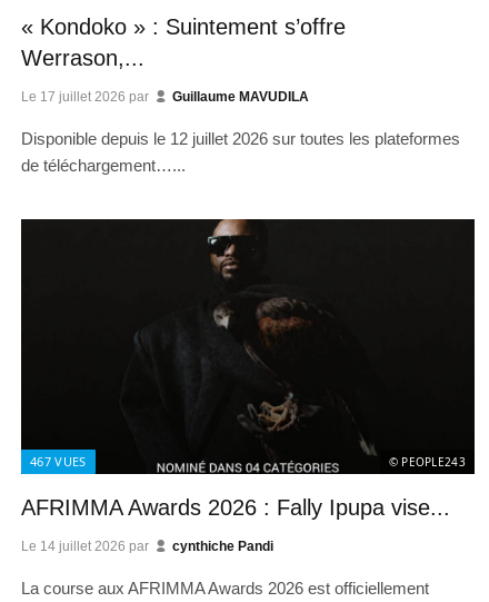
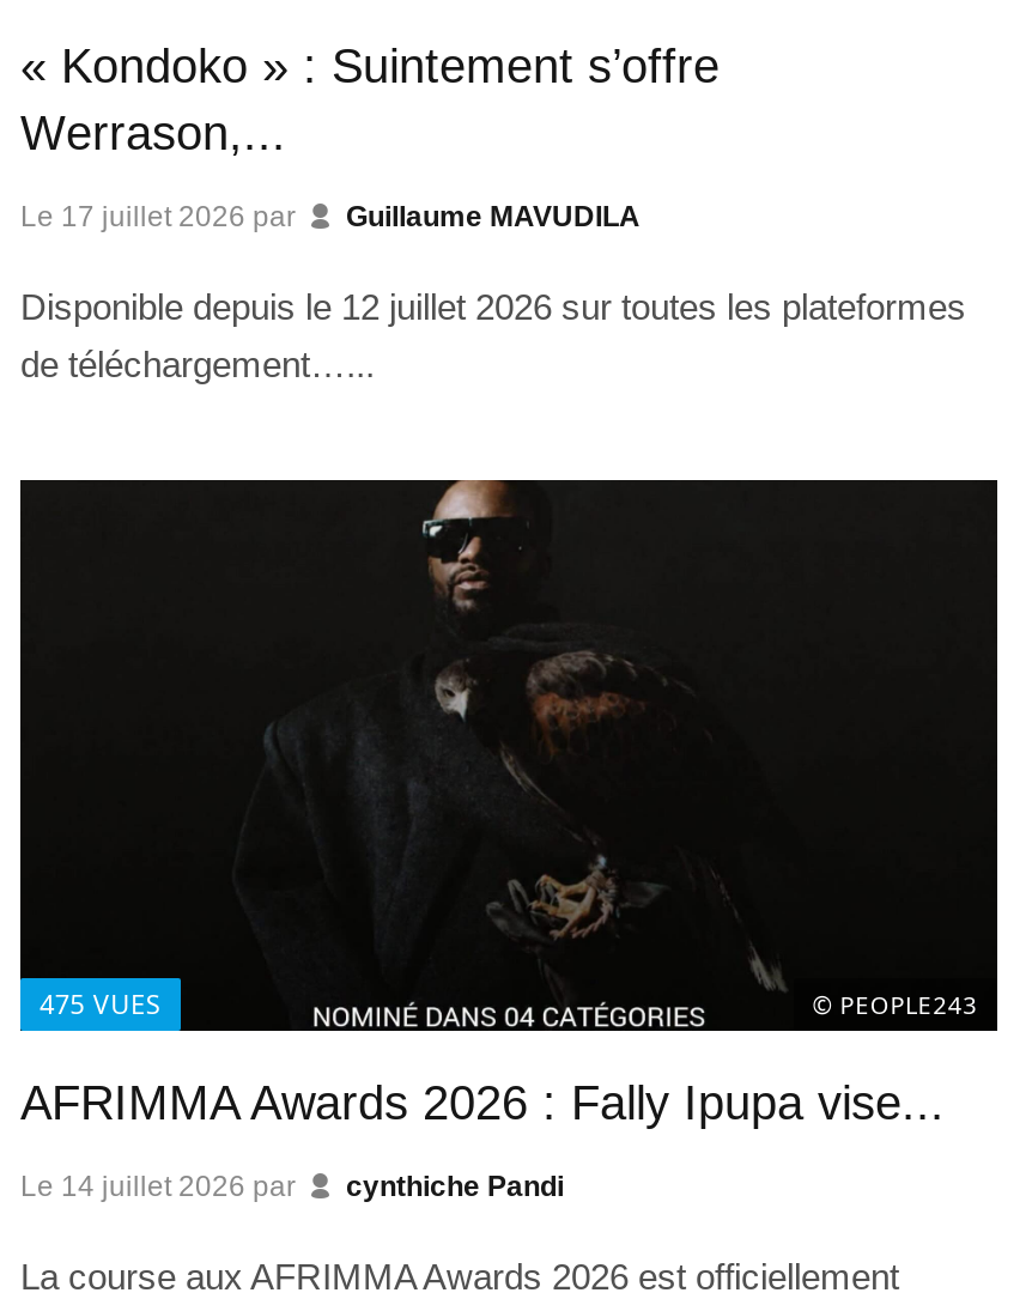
- 467 VUES
+ 475 VUES
